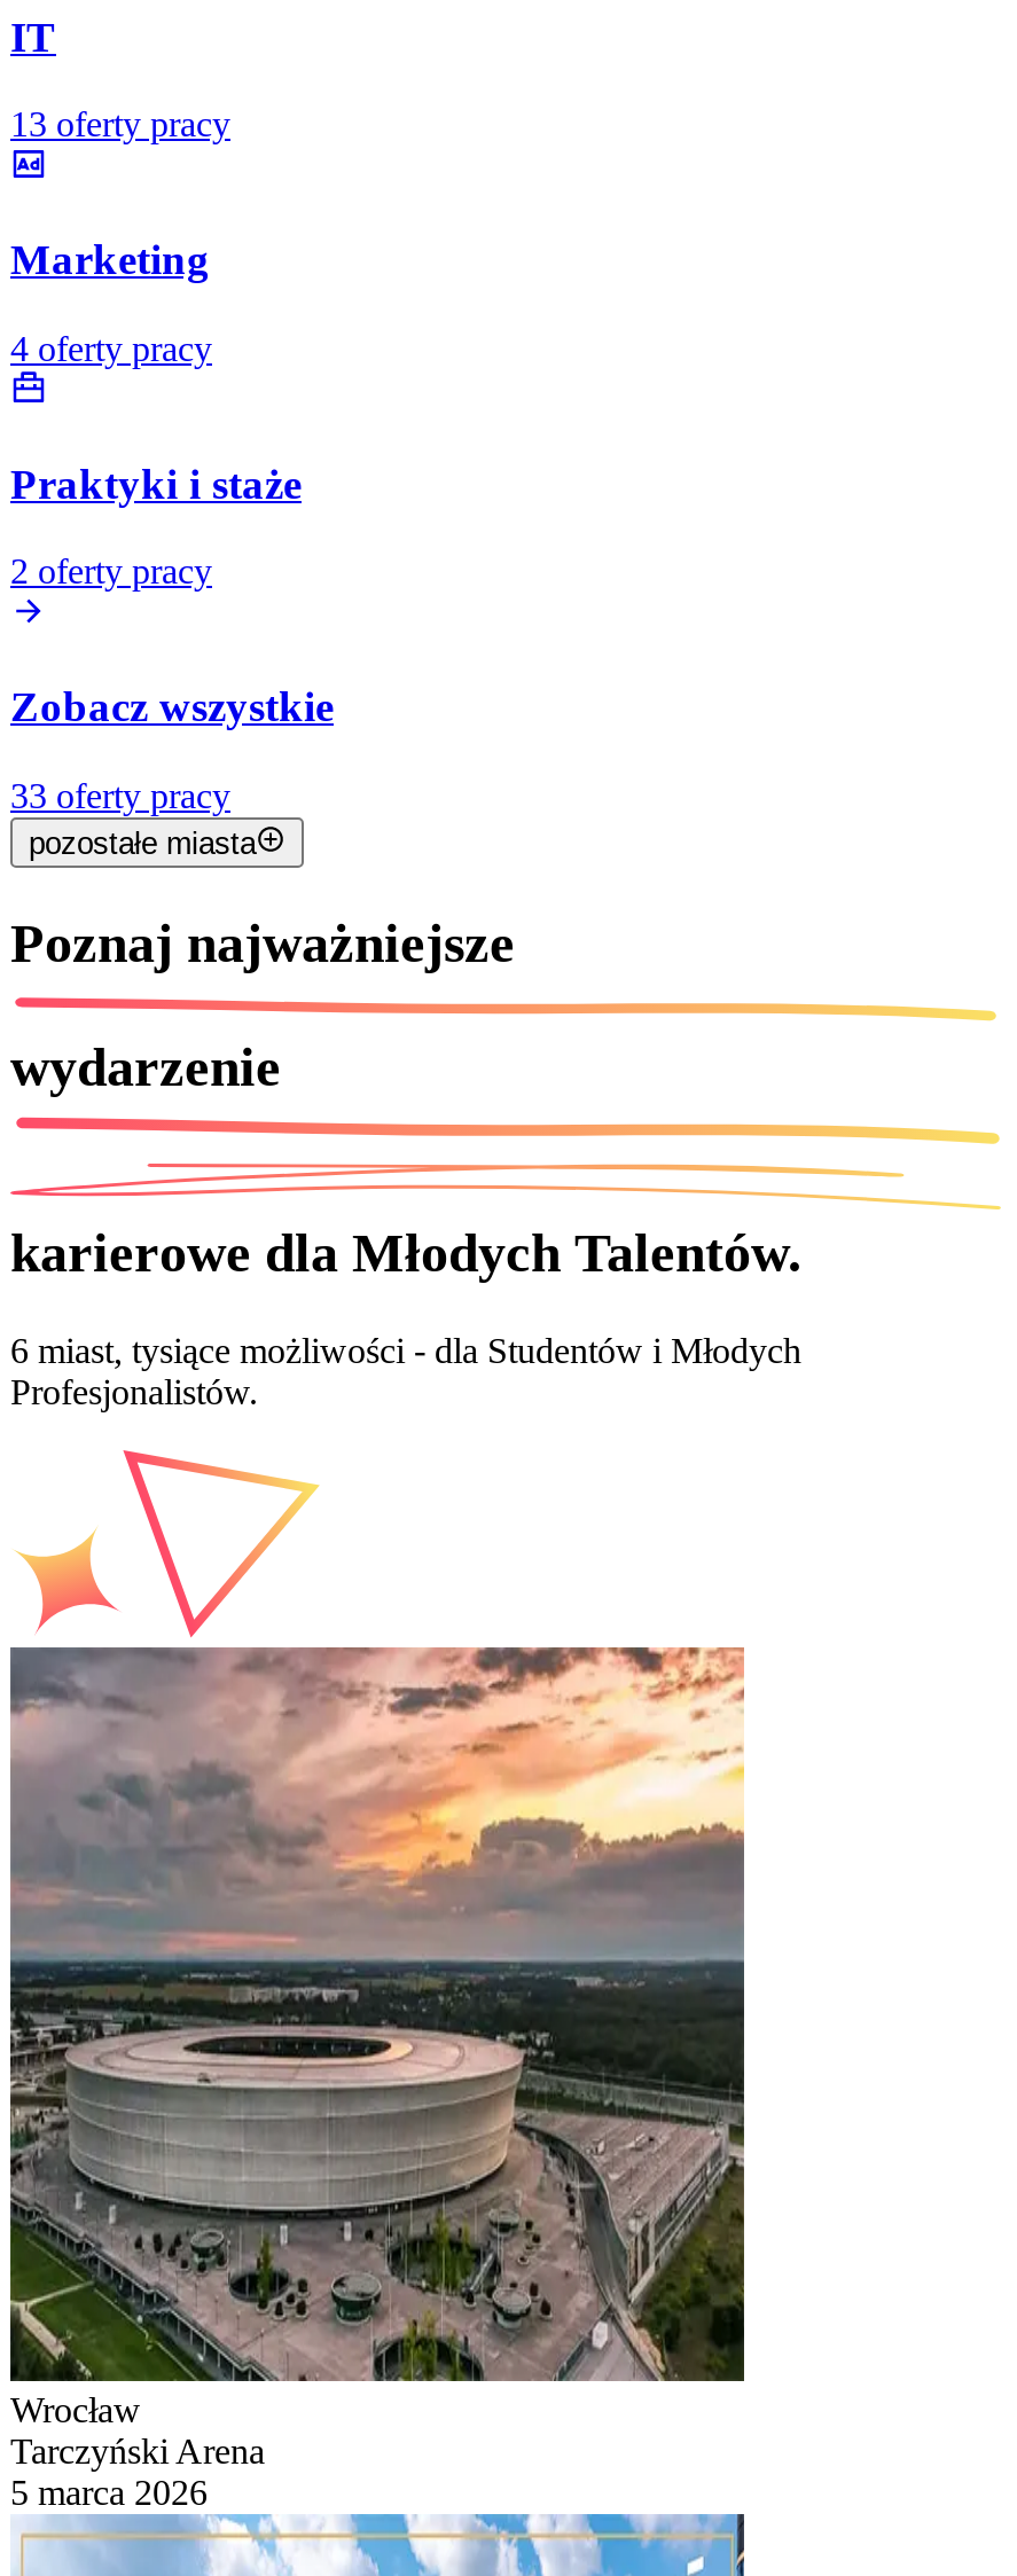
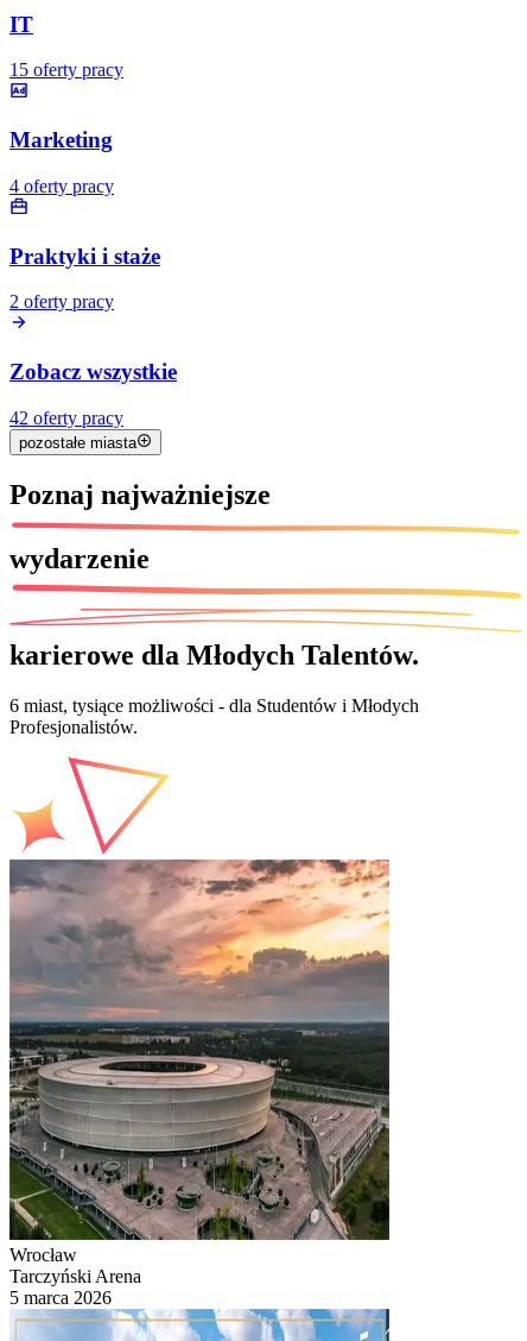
- 13 oferty pracy
+ 15 oferty pracy

- 33 oferty pracy
+ 42 oferty pracy
